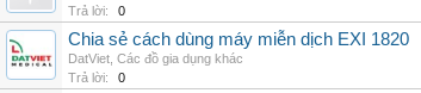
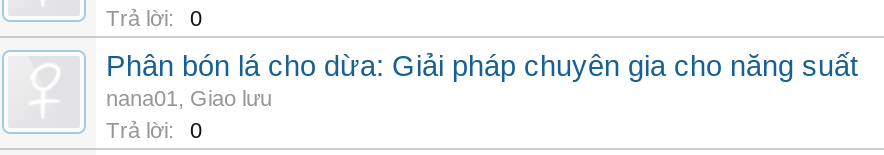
- [image]

- Chia sẻ cách dùng máy miễn dịch EXI 1820
- DatViet, Các đồ gia dụng khác
+ Phân bón lá cho dừa: Giải pháp chuyên gia cho năng suất
+ nana01, Giao lưu
